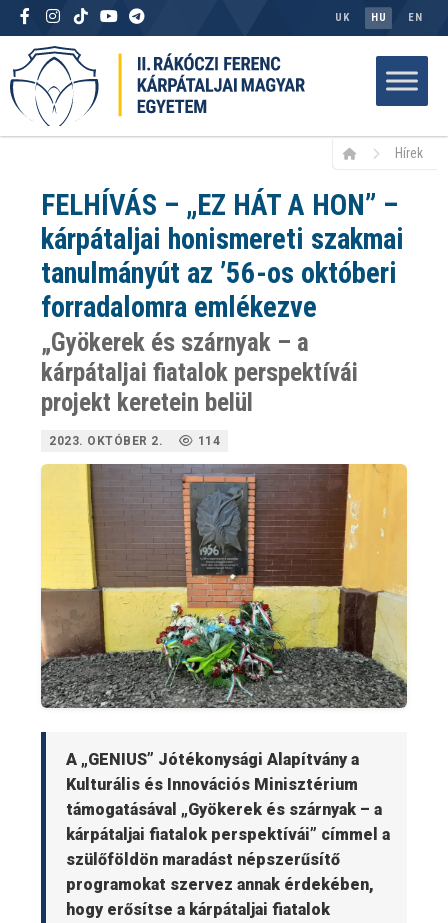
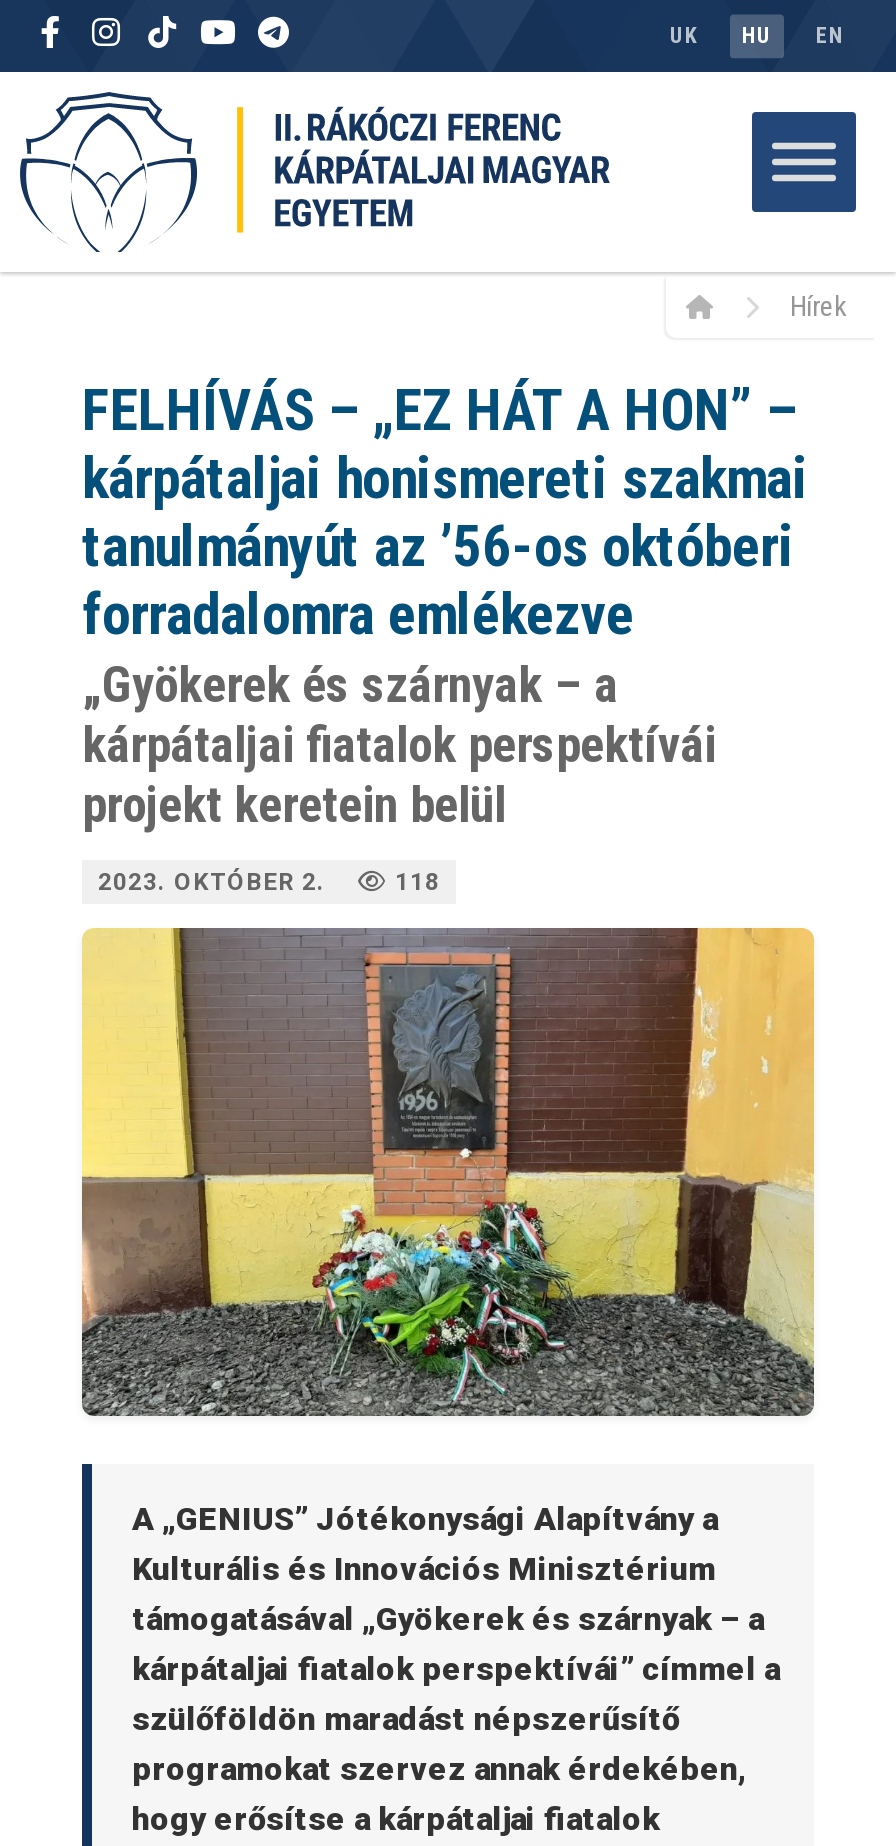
- 114
+ 118
